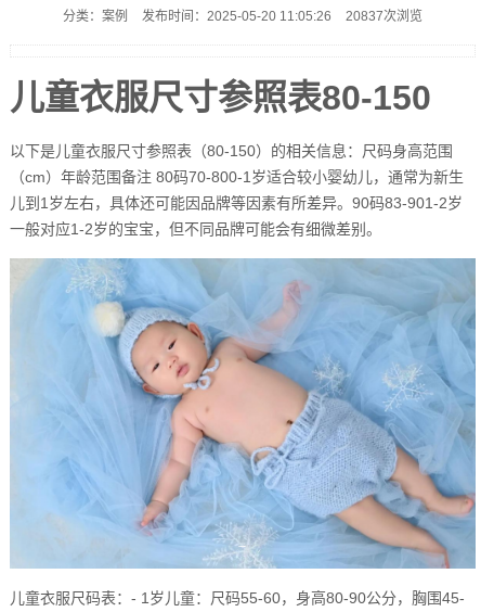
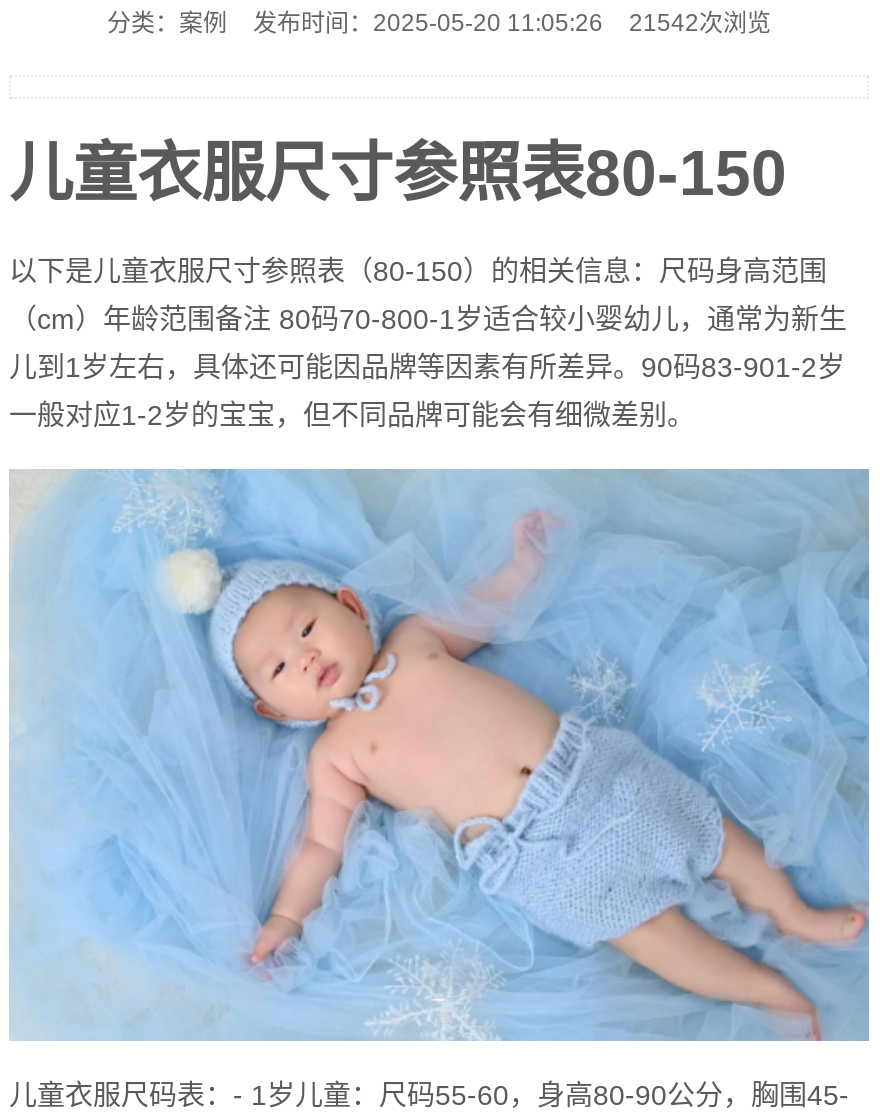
- 分类：案例 发布时间：2025-05-20 11:05:26 20837次浏览
+ 分类：案例 发布时间：2025-05-20 11:05:26 21542次浏览
